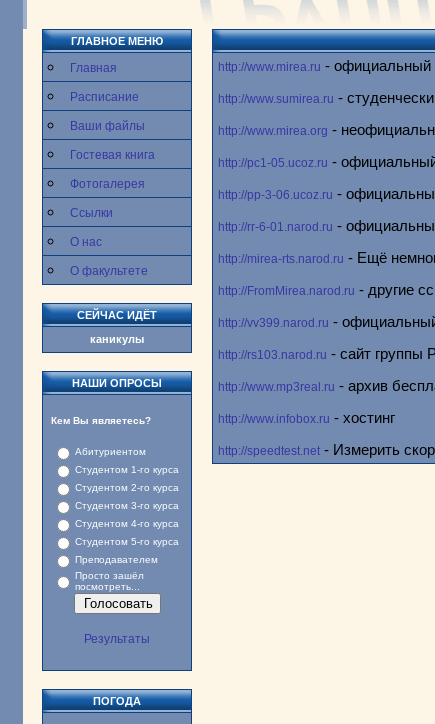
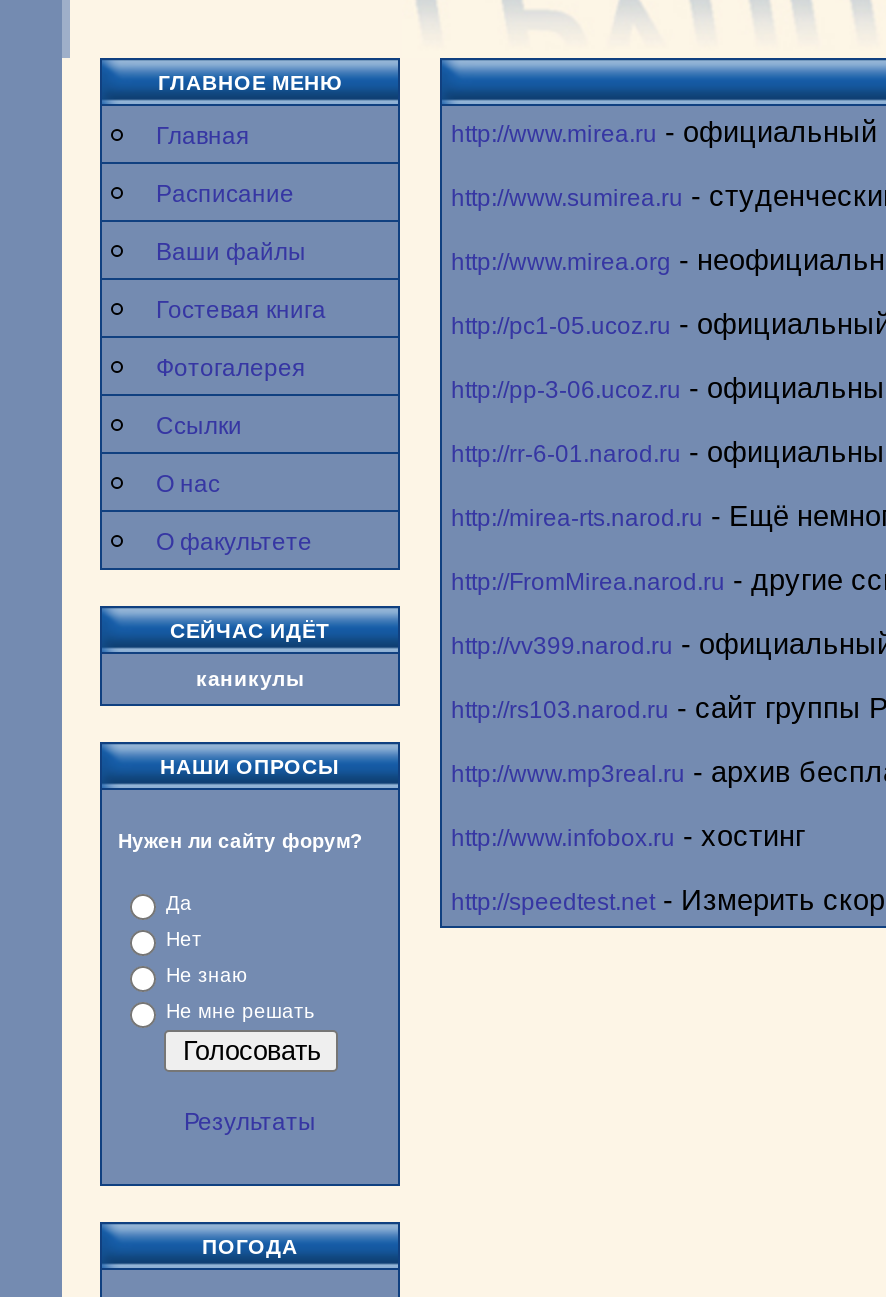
- Кем Вы являетесь?
- Абитуриентом
- Студентом 1-го курса
- Студентом 2-го курса
- Студентом 3-го курса
- Студентом 4-го курса
- Студентом 5-го курса
- Преподавателем
- Просто зашёл
- посмотреть...
+ Нужен ли сайту форум?
+ Да
+ Нет
+ Не знаю
+ Не мне решать
